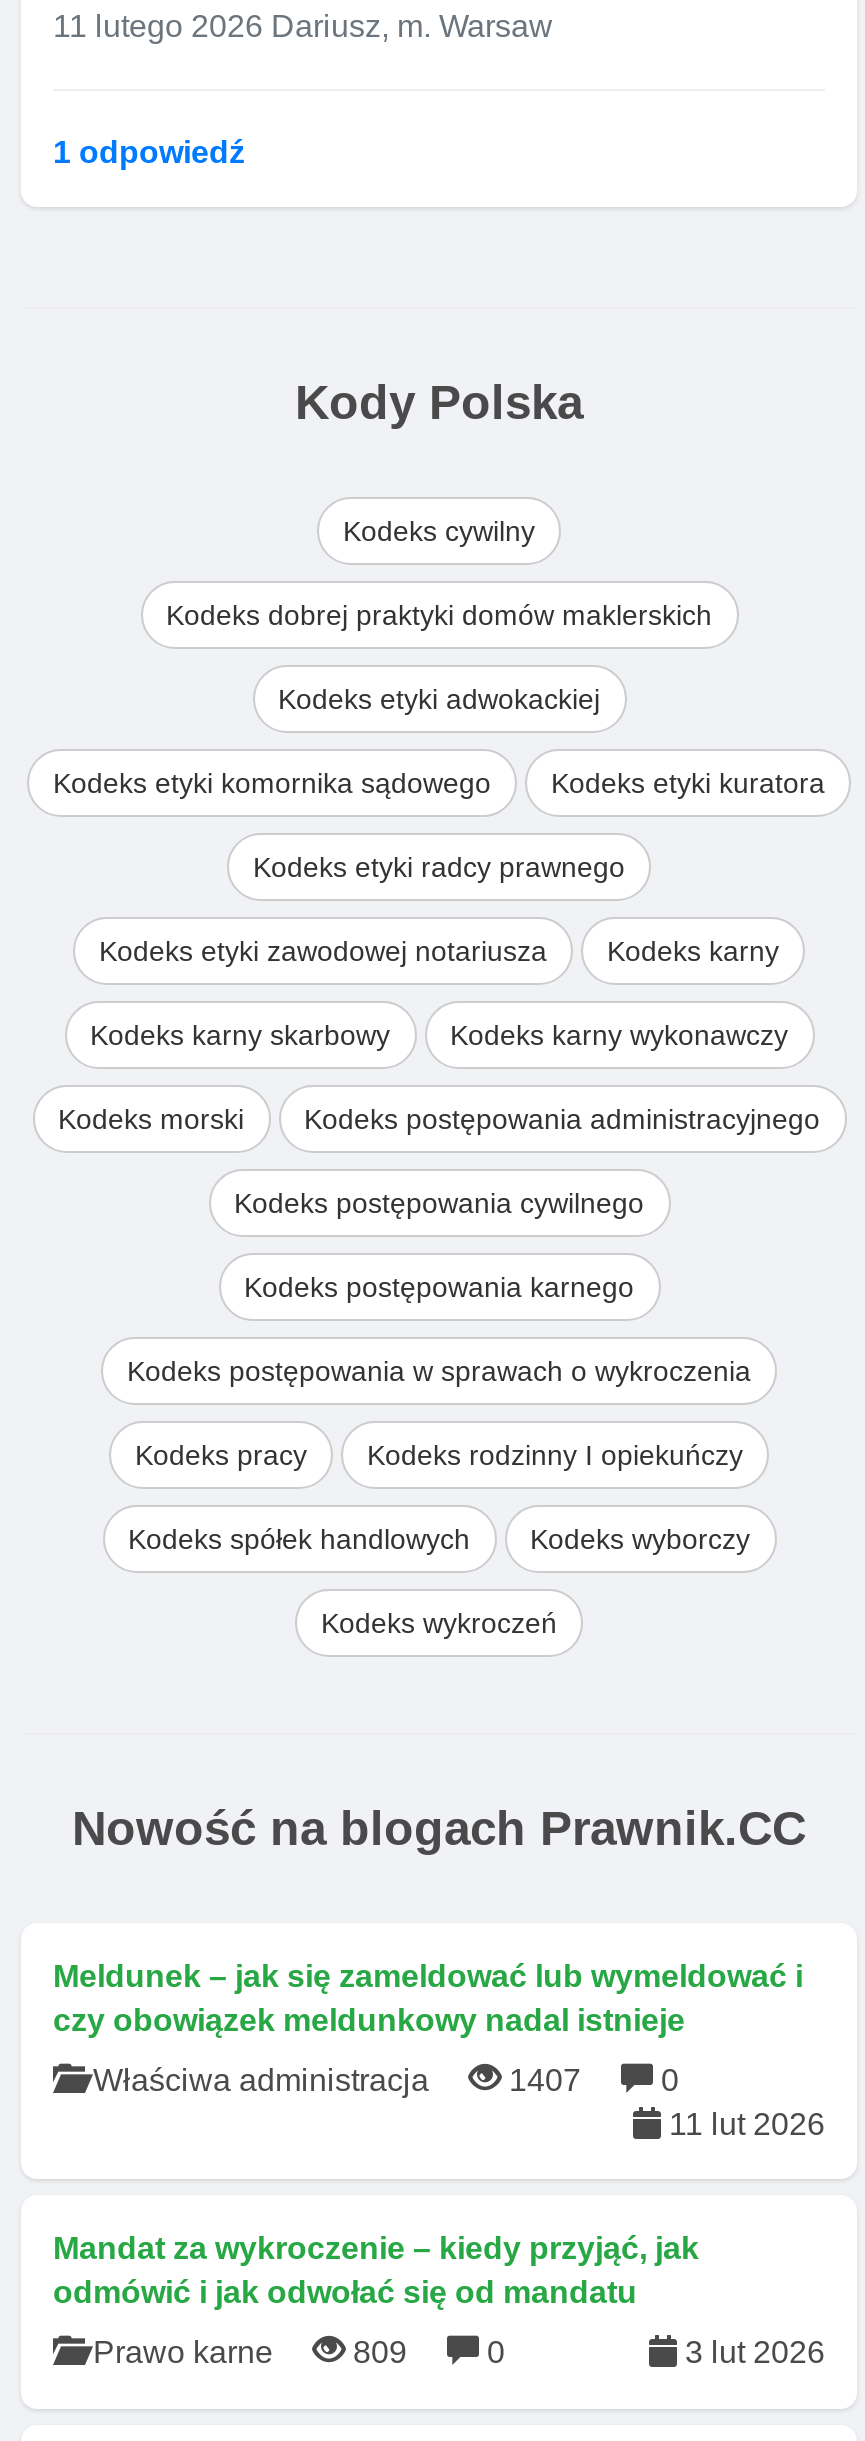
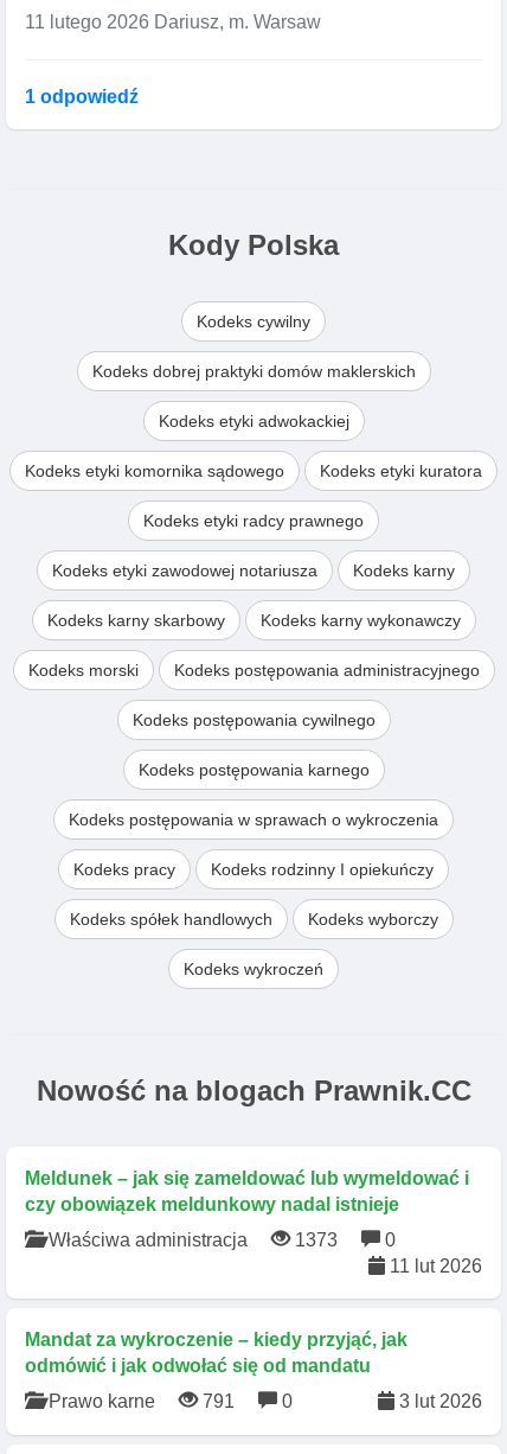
- Właściwa administracja 1407 0
+ Właściwa administracja 1373 0

- Prawo karne 809 0
+ Prawo karne 791 0
